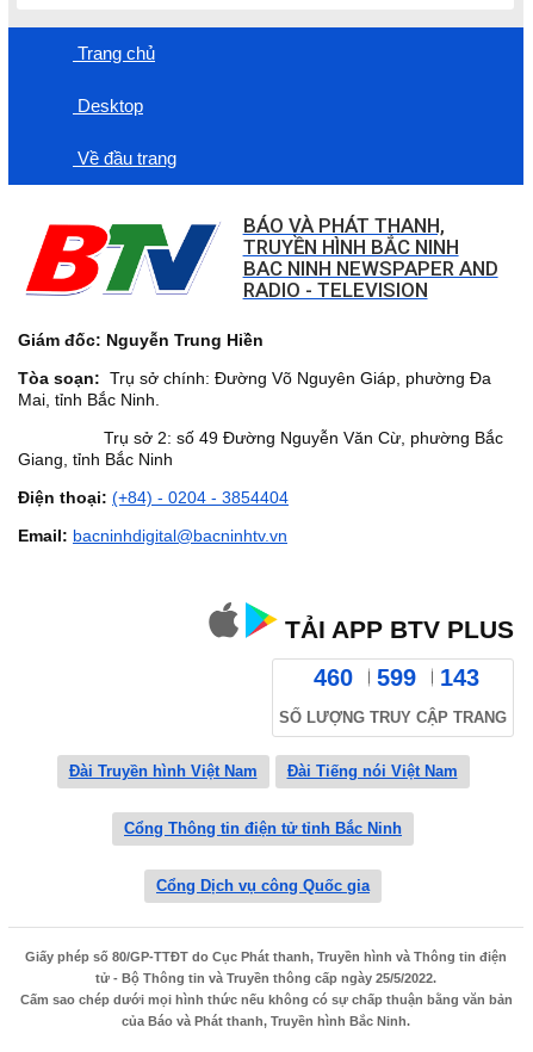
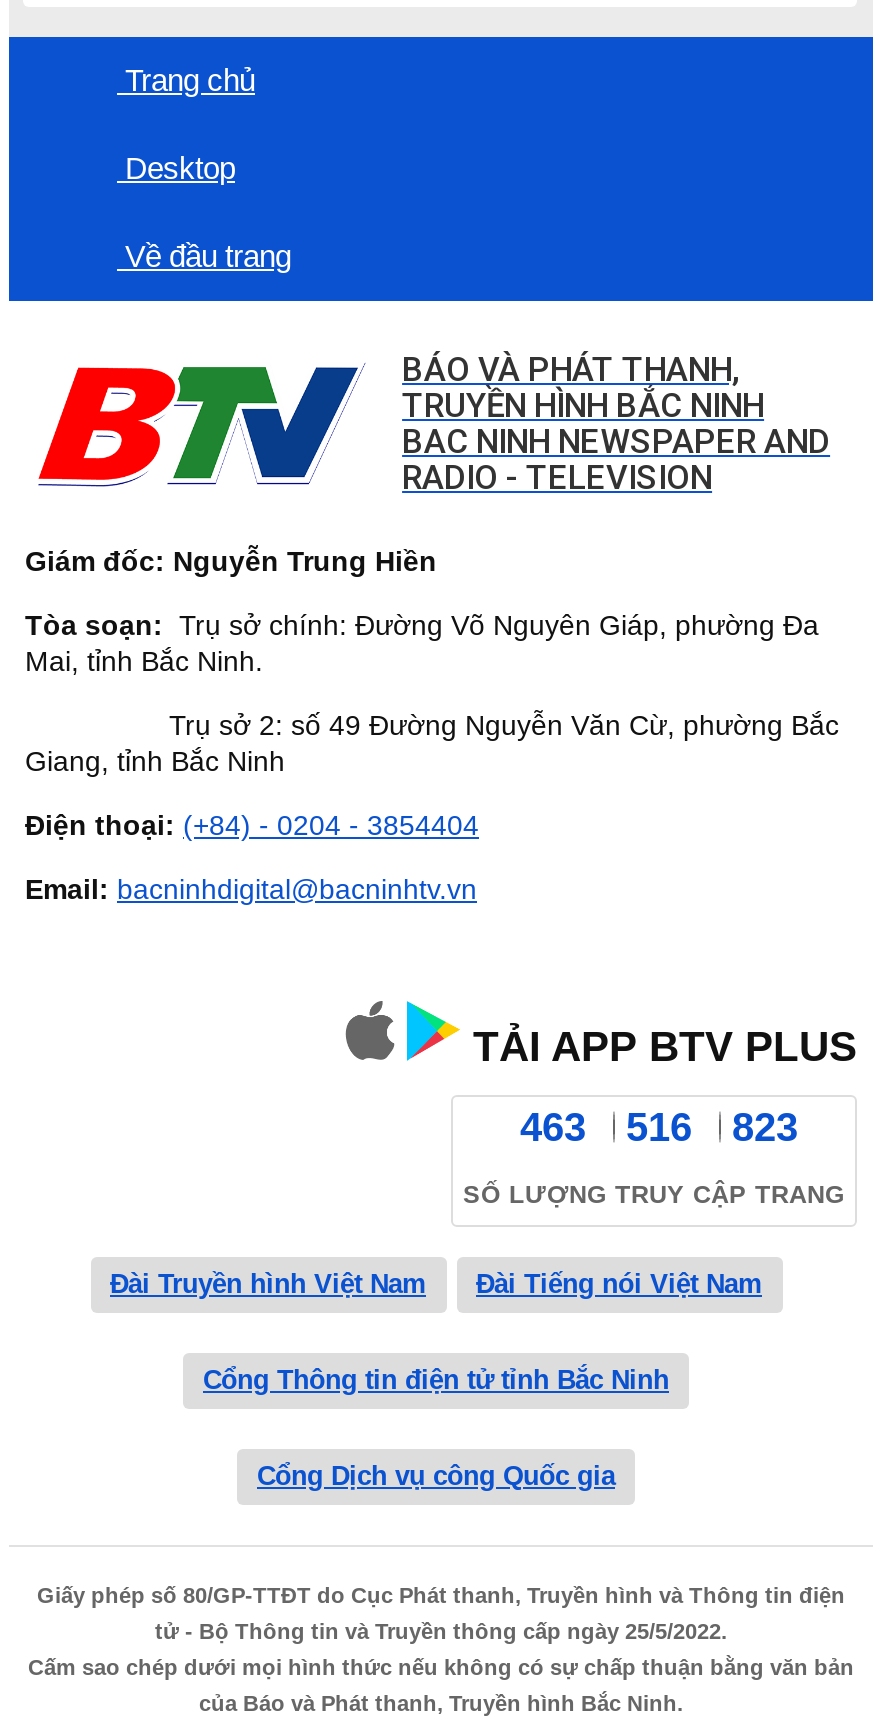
- 460
+ 463

- 599
+ 516

- 143
+ 823
